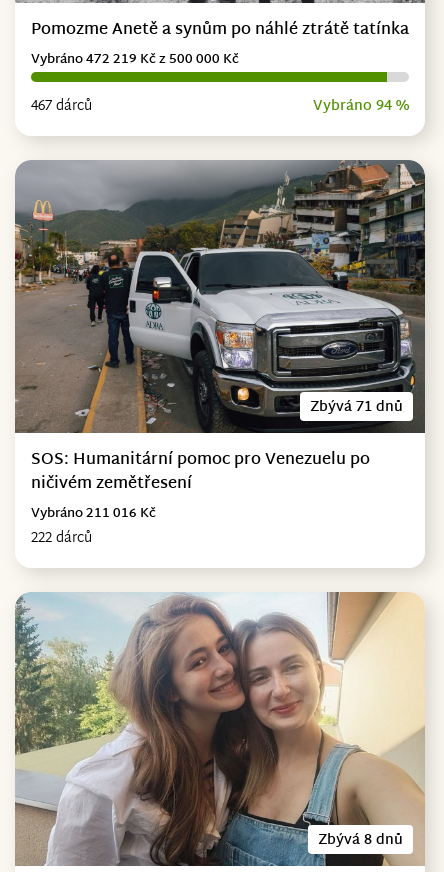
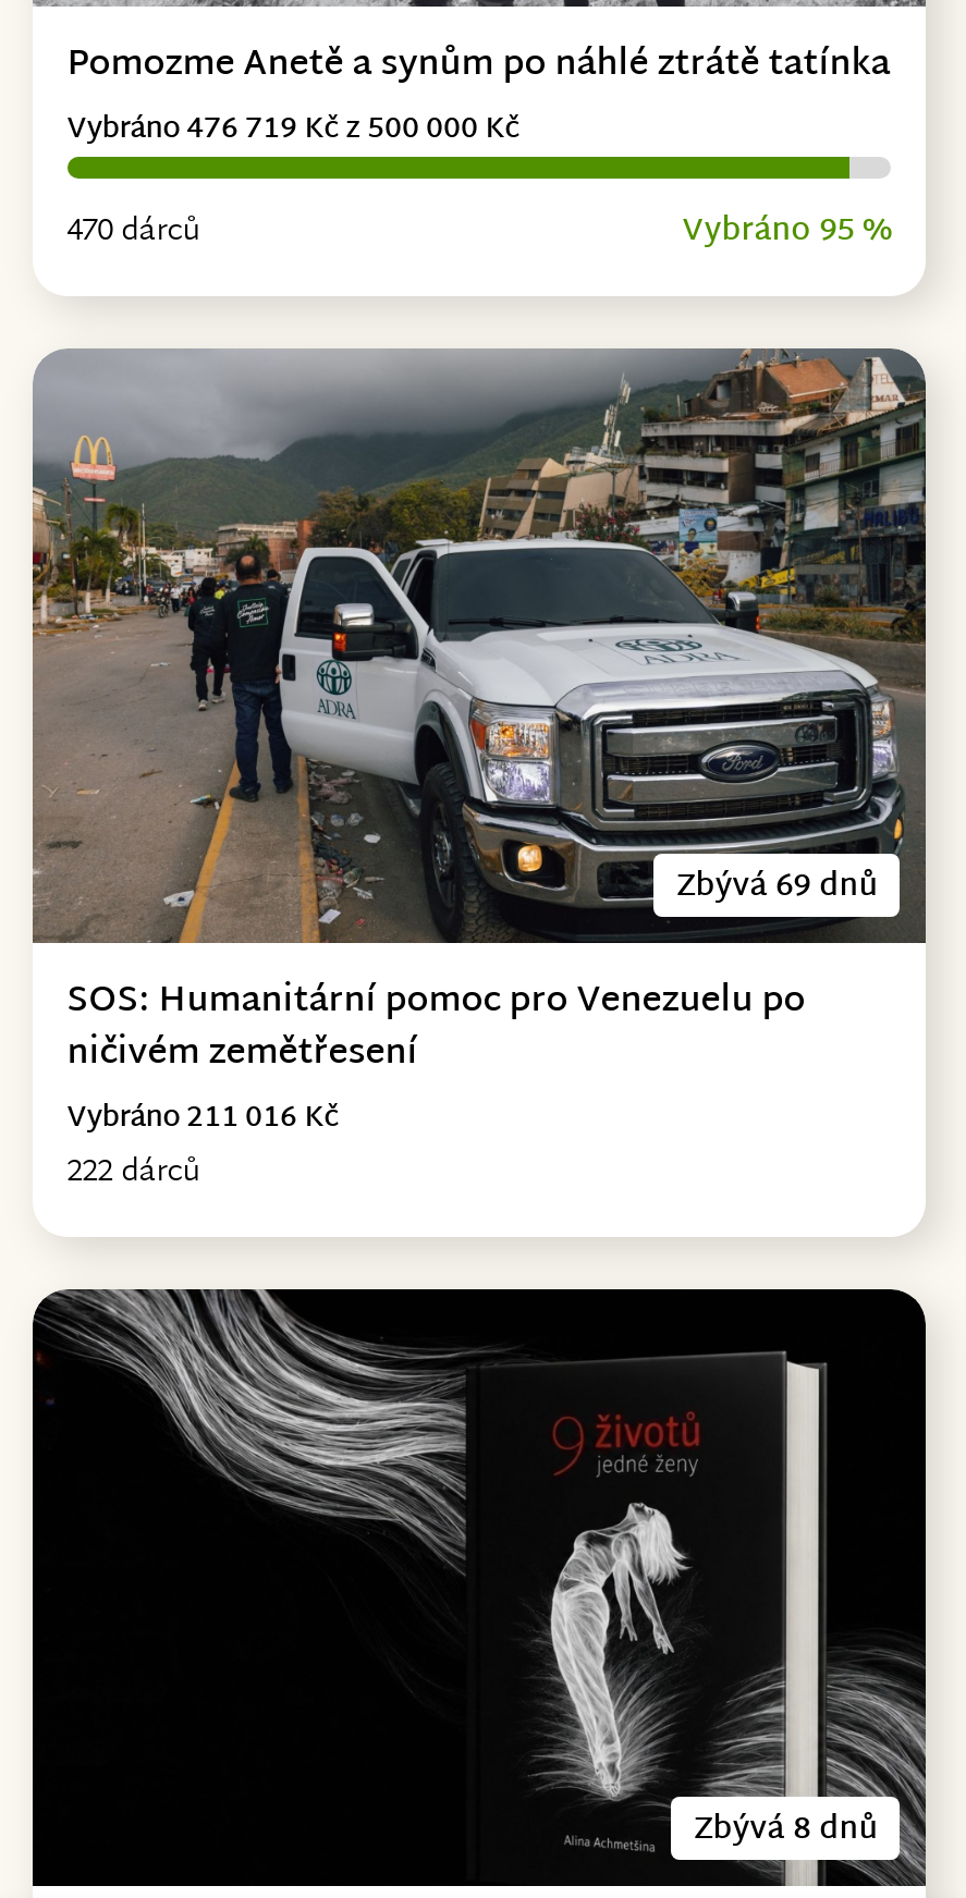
- Vybráno 472 219 Kč z 500 000 Kč
+ Vybráno 476 719 Kč z 500 000 Kč

- 467 dárců
+ 470 dárců

- Vybráno 94 %
+ Vybráno 95 %

- Zbývá 71 dnů
+ Zbývá 69 dnů

- [image]
+ [image]
